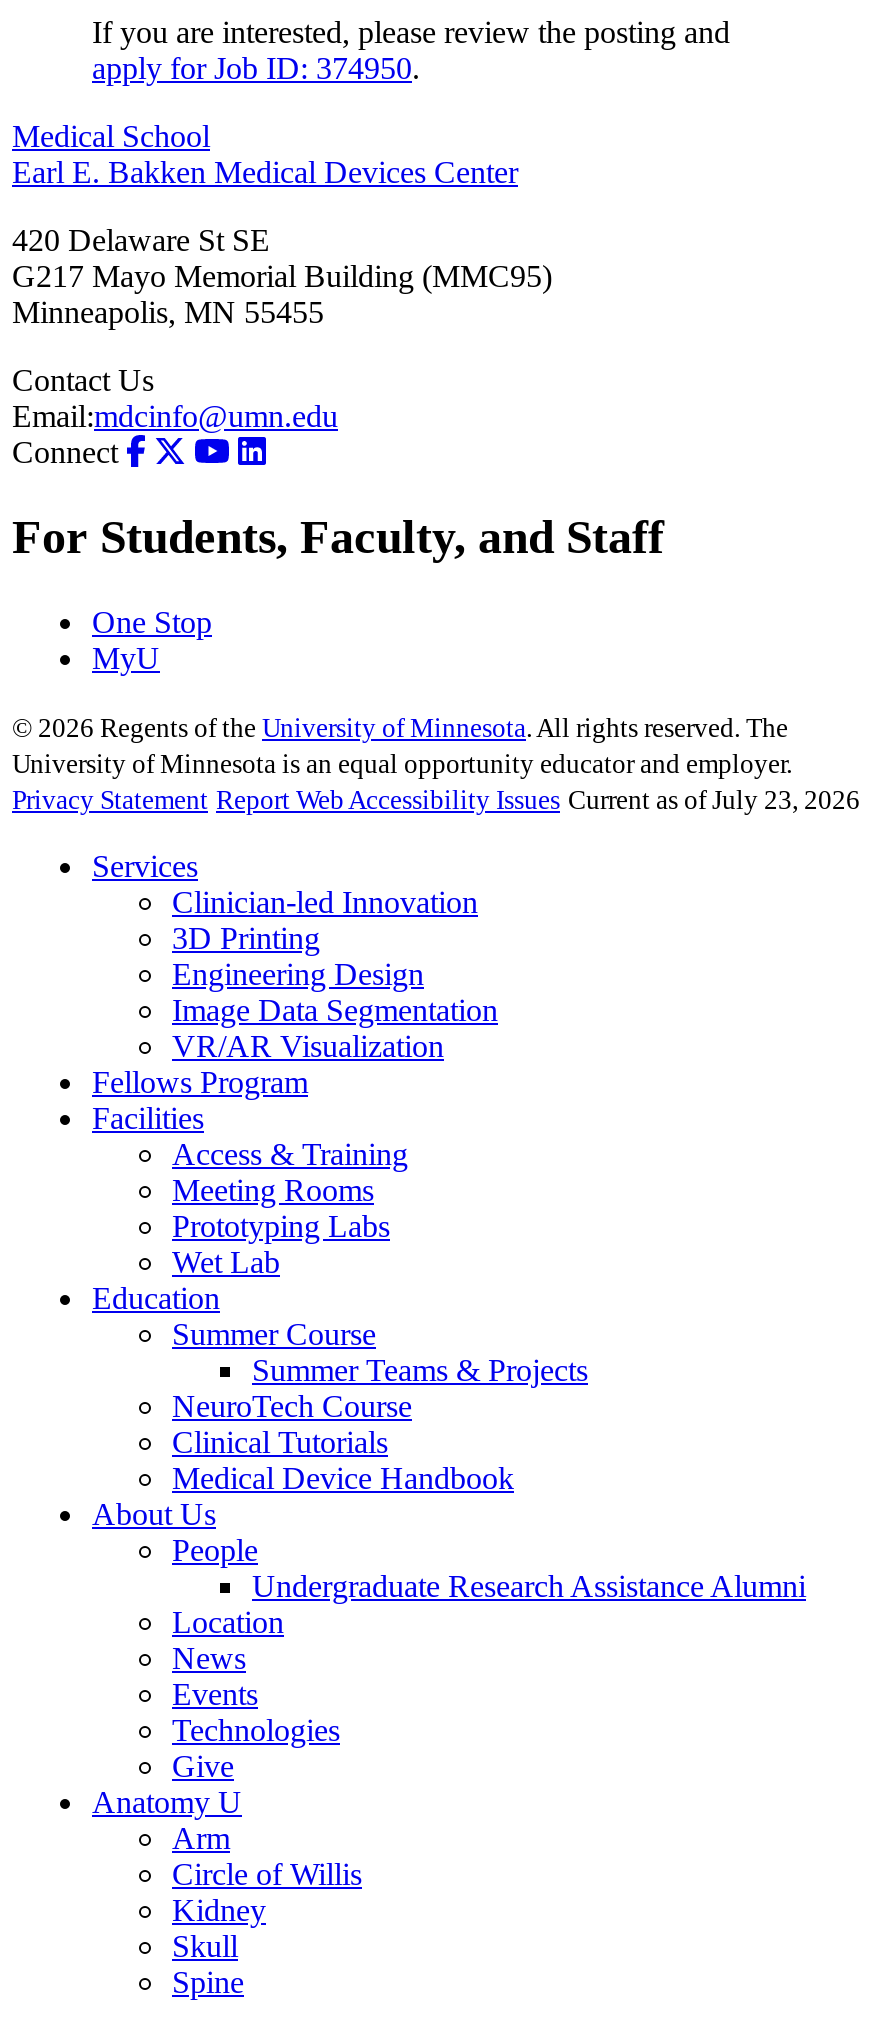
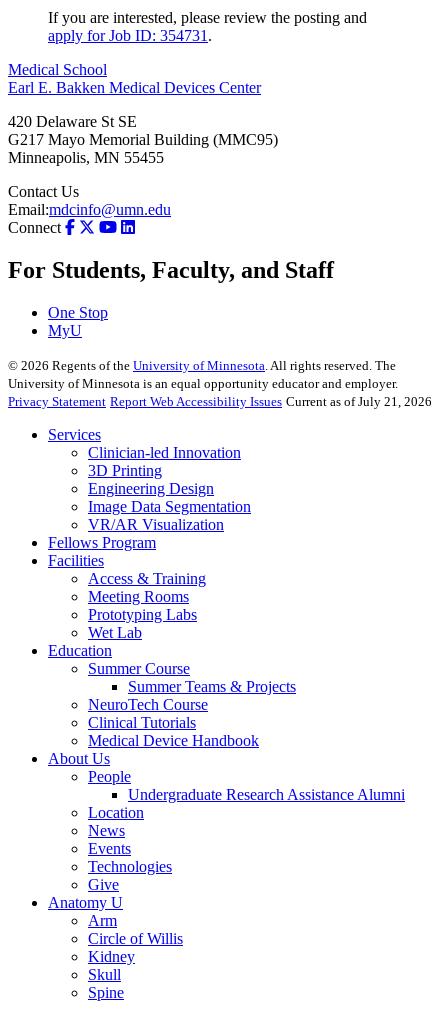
- apply for Job ID: 374950.
+ apply for Job ID: 354731.

- Privacy Statement Report Web Accessibility Issues Current as of July 23, 2026
+ Privacy Statement Report Web Accessibility Issues Current as of July 21, 2026
